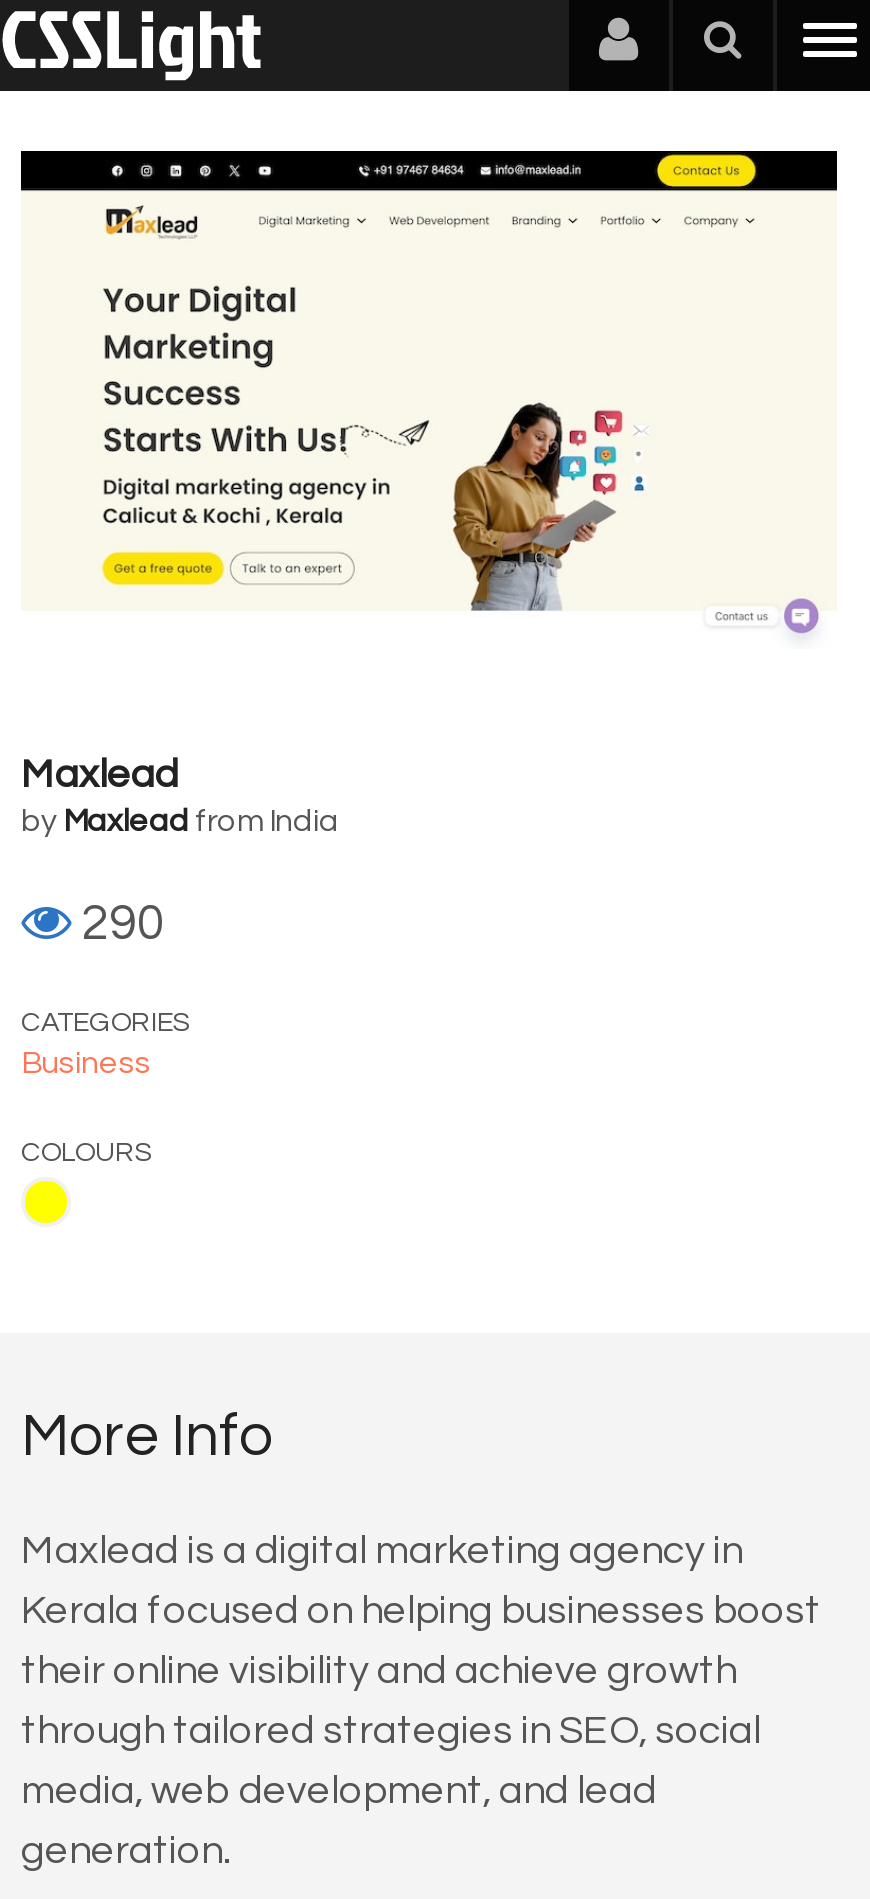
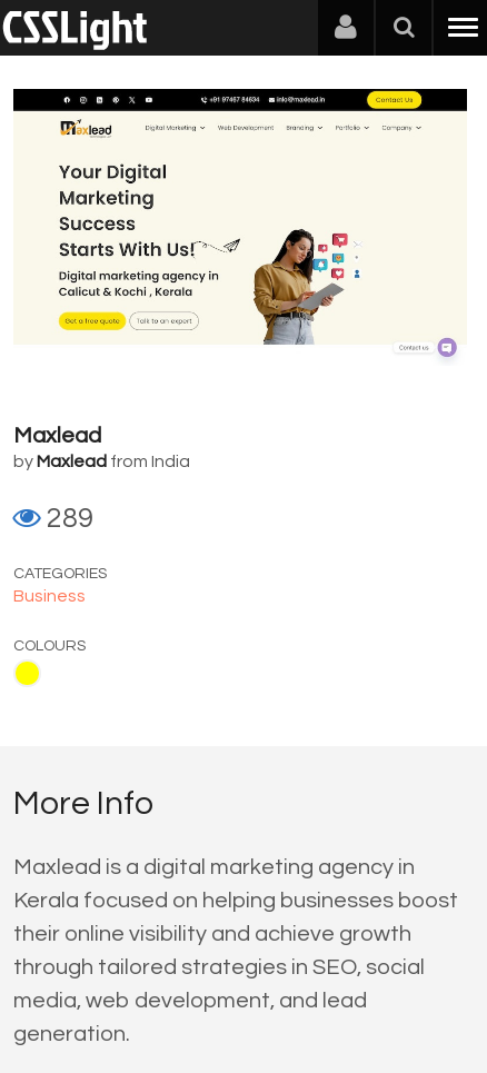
- 290
+ 289
